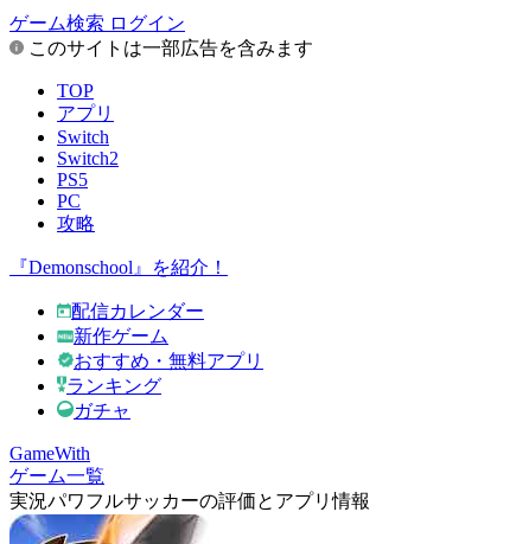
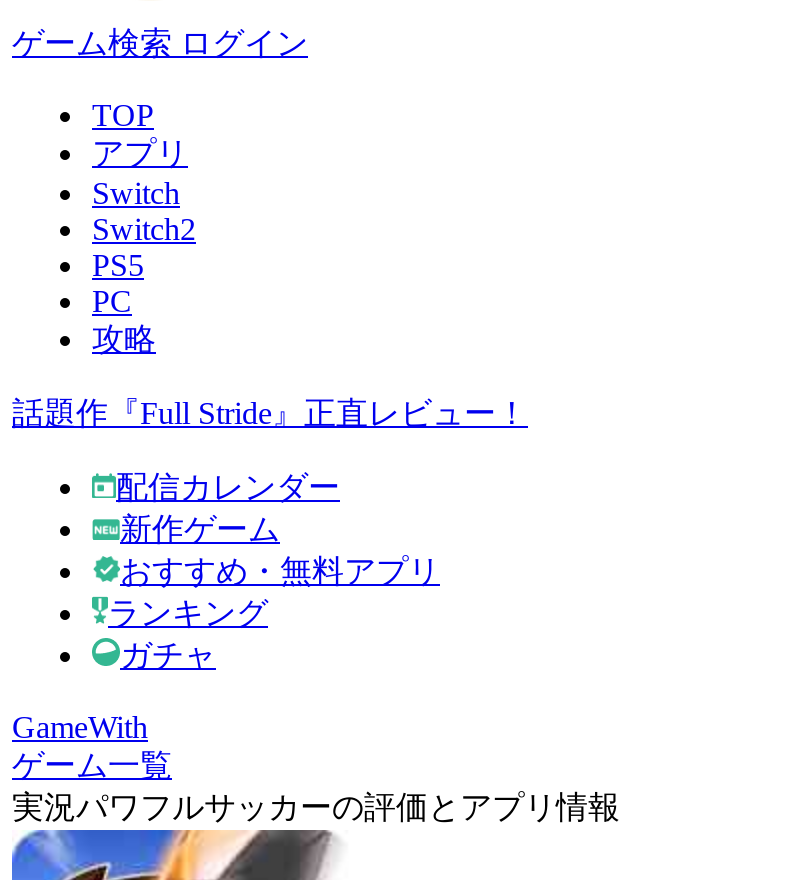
- このサイトは一部広告を含みます

- 『Demonschool』を紹介！
+ 話題作『Full Stride』正直レビュー！
